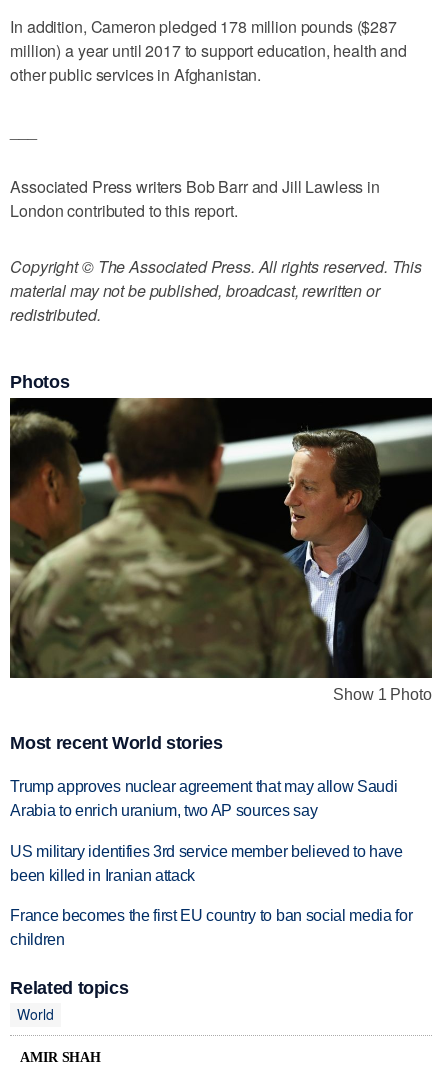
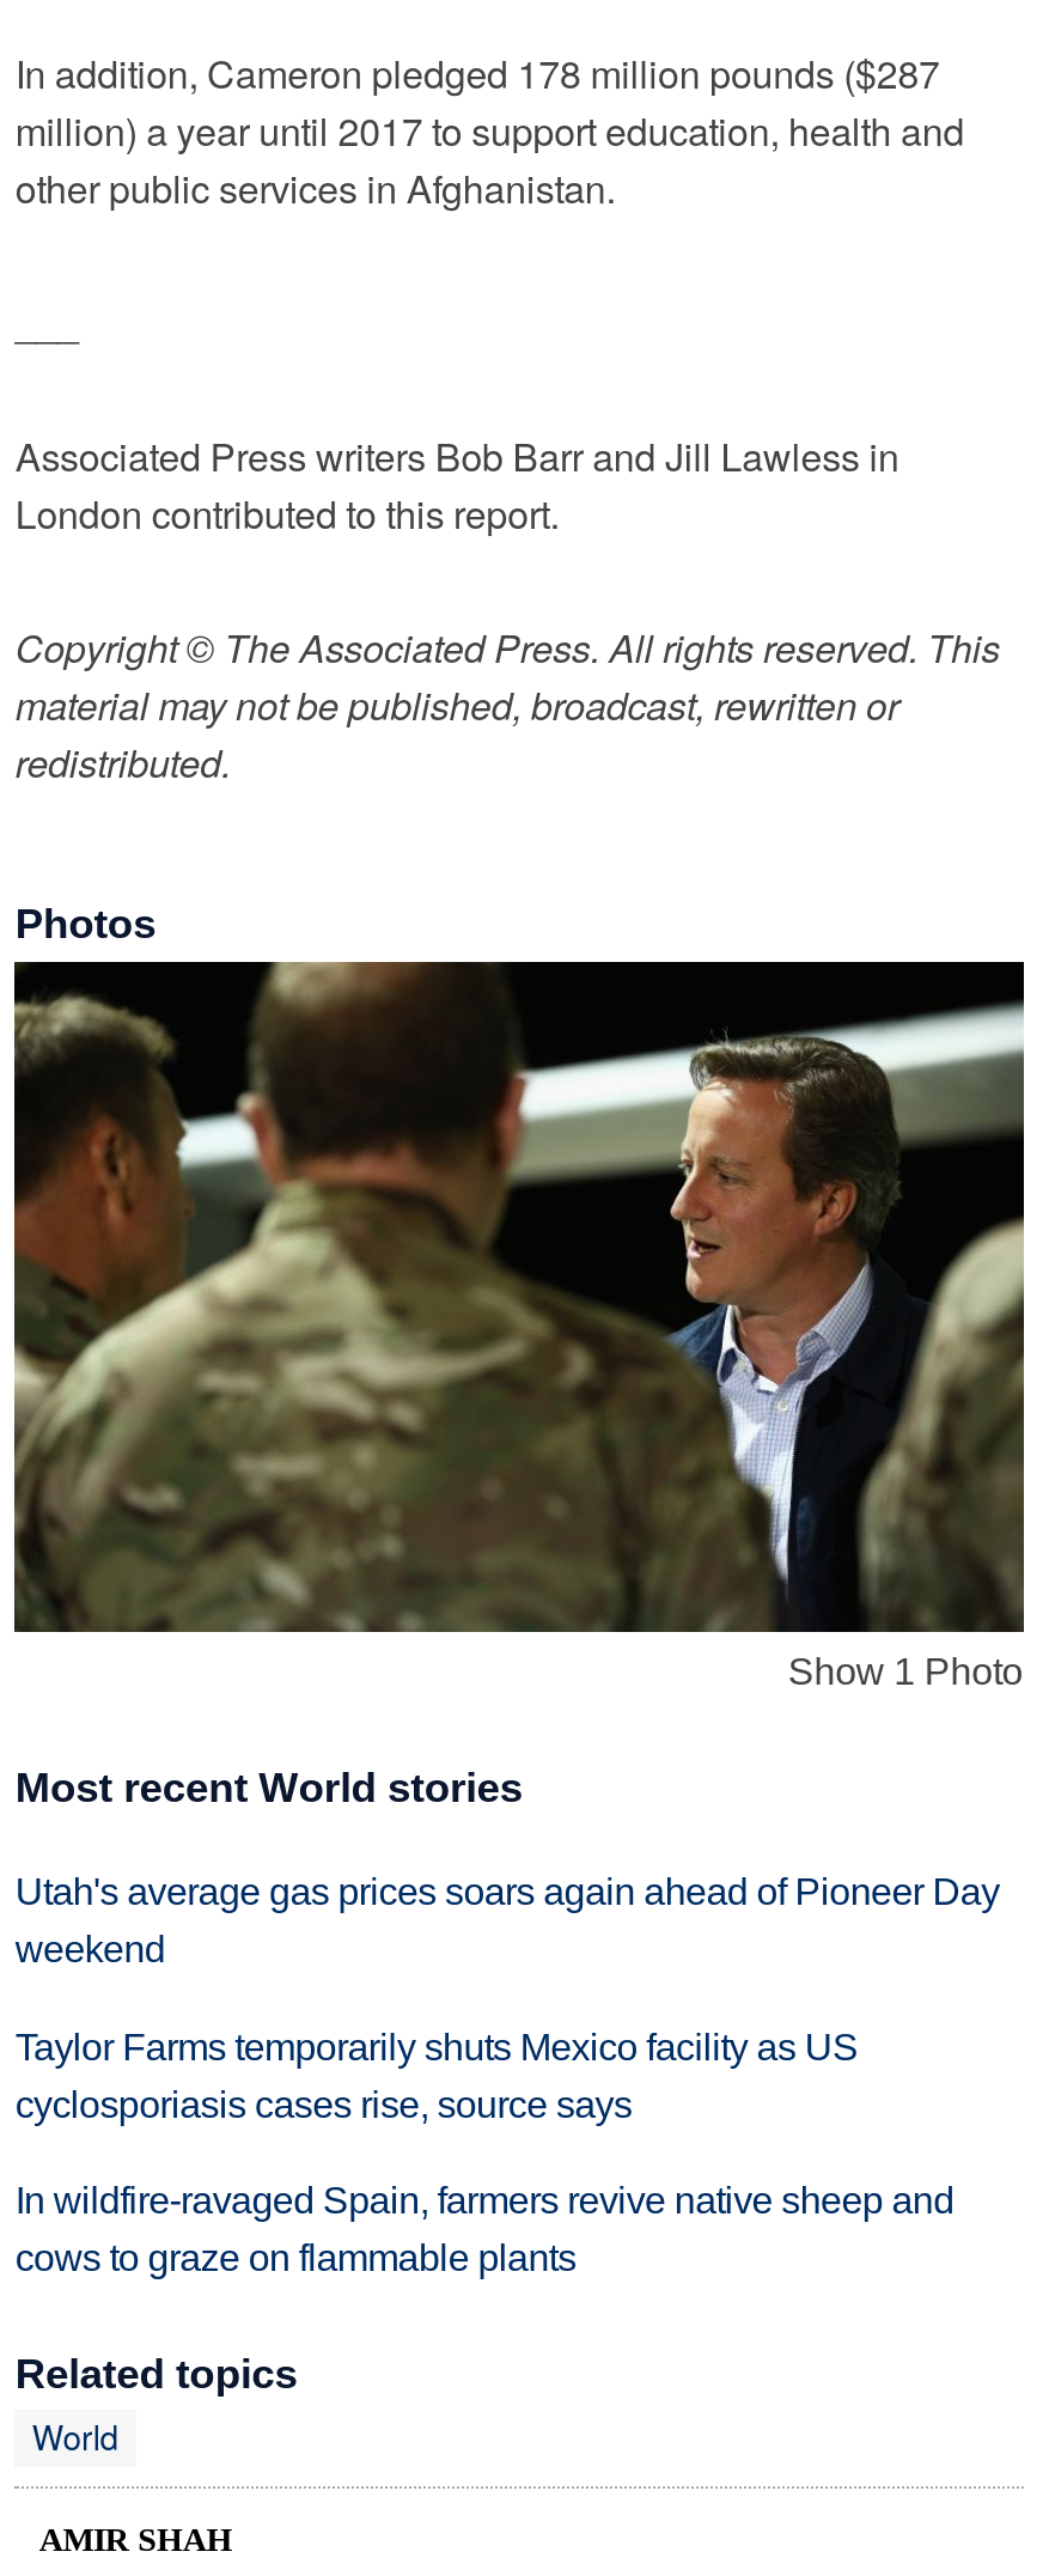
- Trump approves nuclear agreement that may allow Saudi
- Arabia to enrich uranium, two AP sources say
+ Utah's average gas prices soars again ahead of Pioneer Day
+ weekend

- US military identifies 3rd service member believed to have
- been killed in Iranian attack
+ Taylor Farms temporarily shuts Mexico facility as US
+ cyclosporiasis cases rise, source says

- France becomes the first EU country to ban social media for
- children
+ In wildfire-ravaged Spain, farmers revive native sheep and
+ cows to graze on flammable plants
